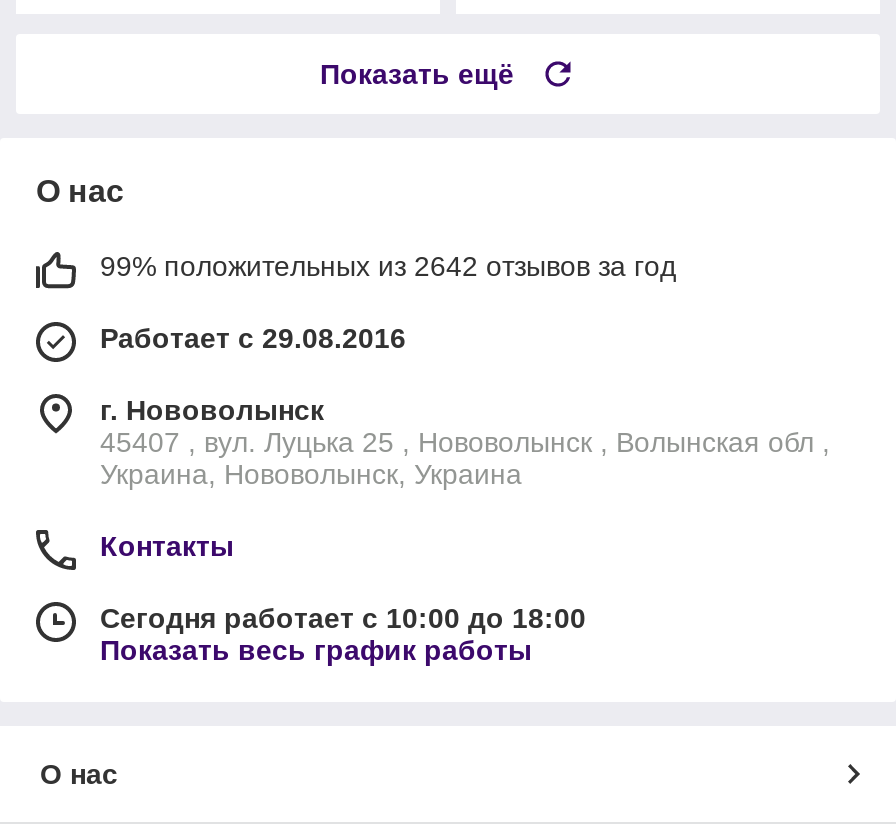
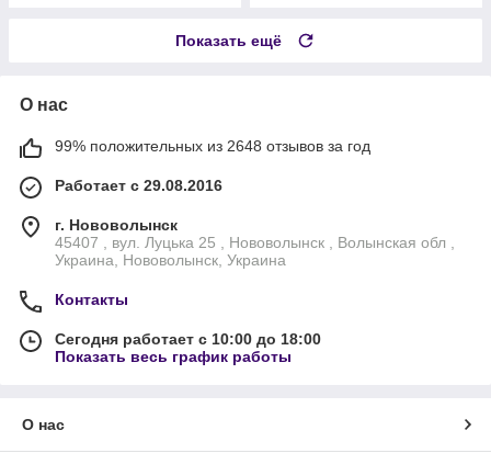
- 99% положительных из 2642 отзывов за год
+ 99% положительных из 2648 отзывов за год
